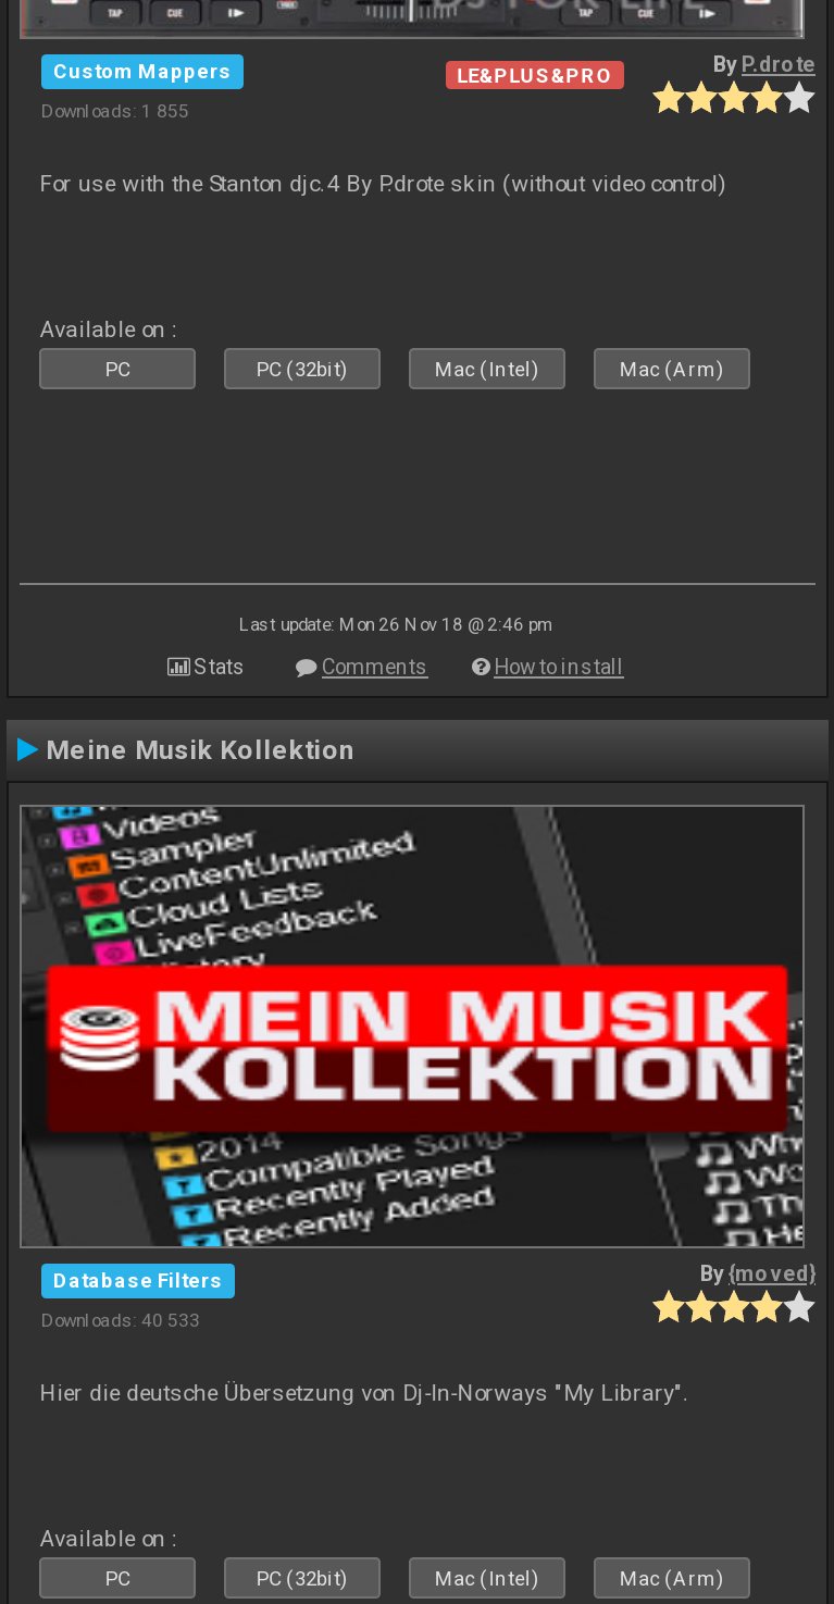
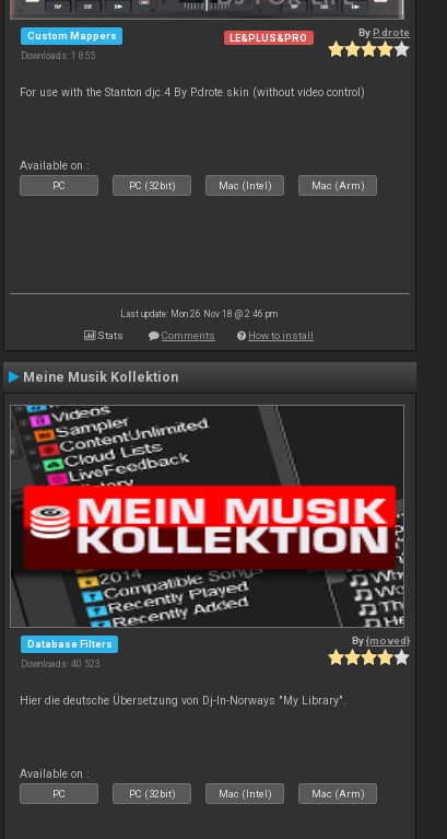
- Downloads: 40 533
+ Downloads: 40 523
